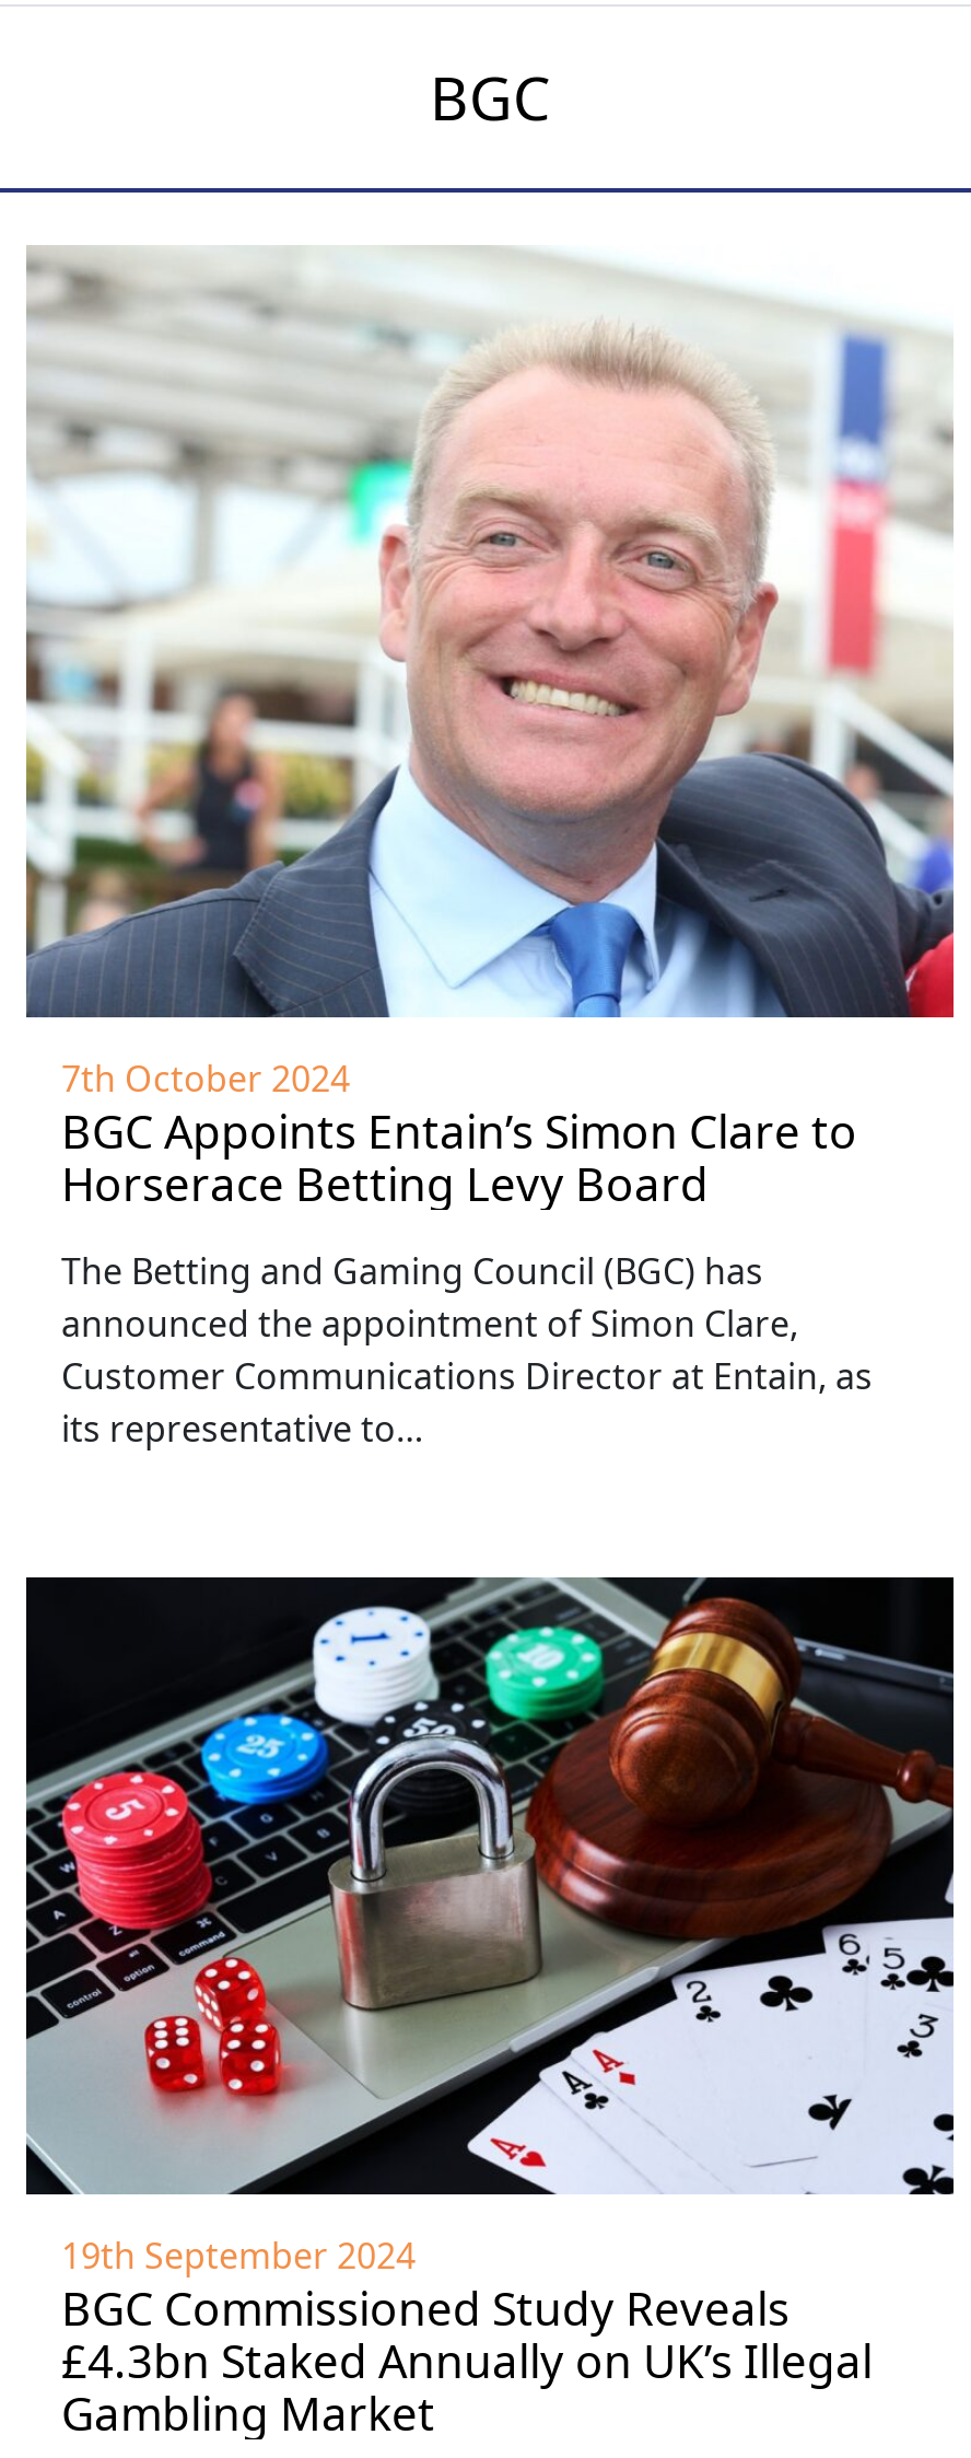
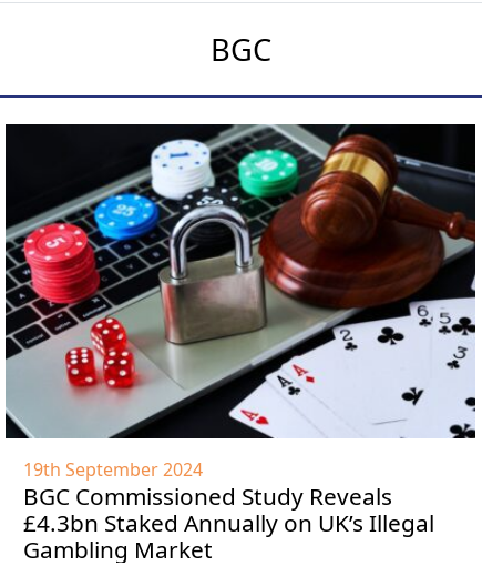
- [image]
- 7th October 2024
- BGC Appoints Entain’s Simon Clare to
- Horserace Betting Levy Board
- The Betting and Gaming Council (BGC) has
- announced the appointment of Simon Clare,
- Customer Communications Director at Entain, as
- its representative to…
